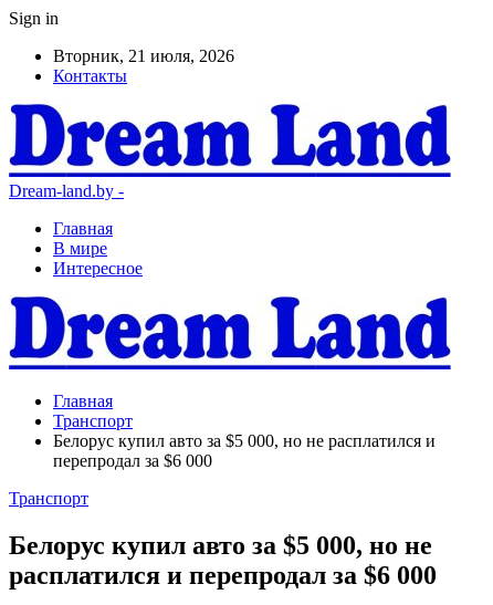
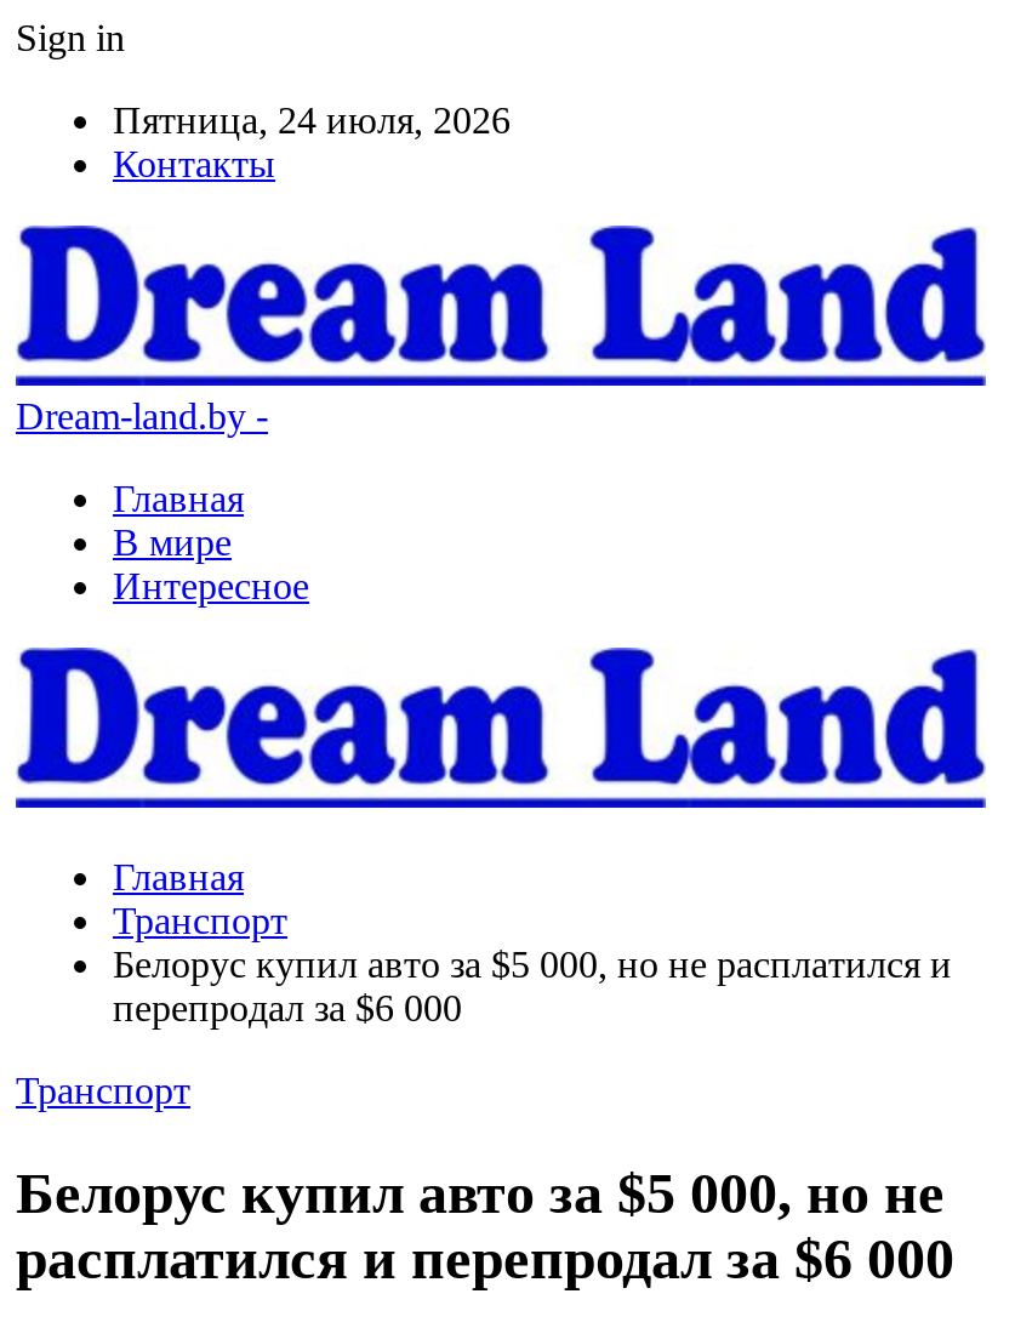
- Вторник, 21 июля, 2026
+ Пятница, 24 июля, 2026
